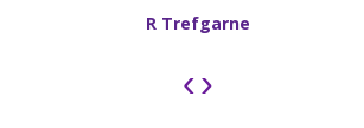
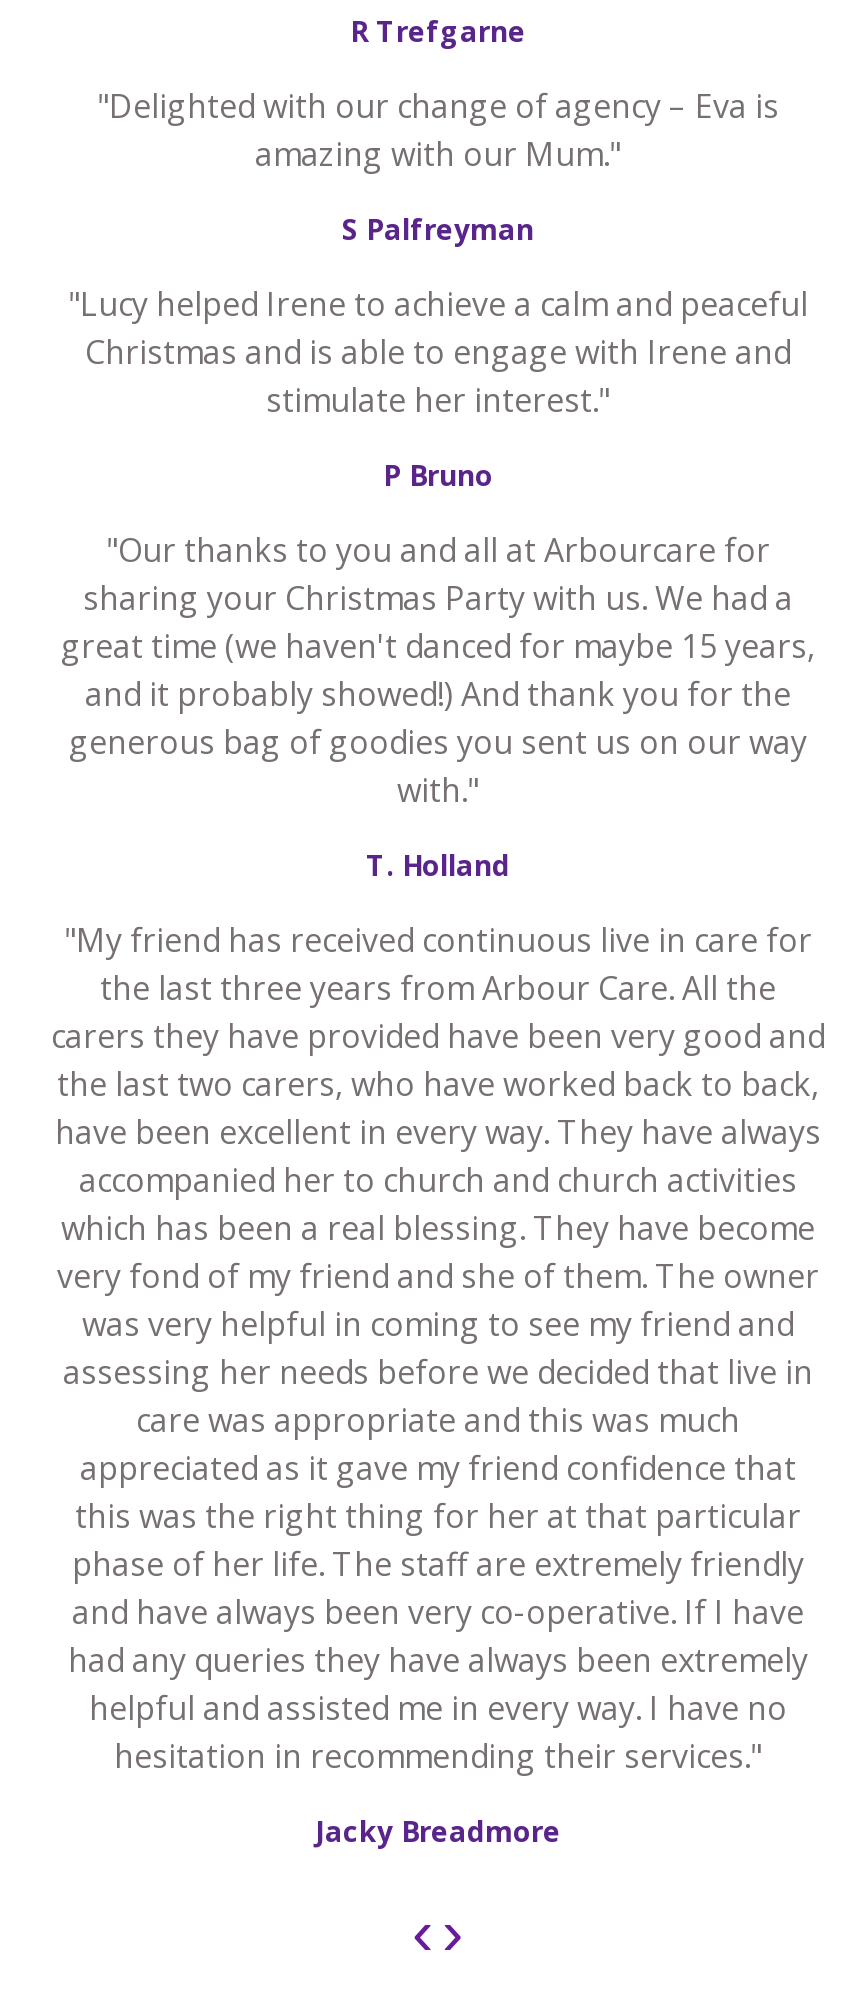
+ "Delighted with our change of agency – Eva is
+ amazing with our Mum."
+ S Palfreyman
+ "Lucy helped Irene to achieve a calm and peaceful
+ Christmas and is able to engage with Irene and
+ stimulate her interest."
+ P Bruno
+ "Our thanks to you and all at Arbourcare for
+ sharing your Christmas Party with us. We had a
+ great time (we haven't danced for maybe 15 years,
+ and it probably showed!) And thank you for the
+ generous bag of goodies you sent us on our way
+ with."
+ T. Holland
+ "My friend has received continuous live in care for
+ the last three years from Arbour Care. All the
+ carers they have provided have been very good and
+ the last two carers, who have worked back to back,
+ have been excellent in every way. They have always
+ accompanied her to church and church activities
+ which has been a real blessing. They have become
+ very fond of my friend and she of them. The owner
+ was very helpful in coming to see my friend and
+ assessing her needs before we decided that live in
+ care was appropriate and this was much
+ appreciated as it gave my friend confidence that
+ this was the right thing for her at that particular
+ phase of her life. The staff are extremely friendly
+ and have always been very co-operative. If I have
+ had any queries they have always been extremely
+ helpful and assisted me in every way. I have no
+ hesitation in recommending their services."
+ Jacky Breadmore
